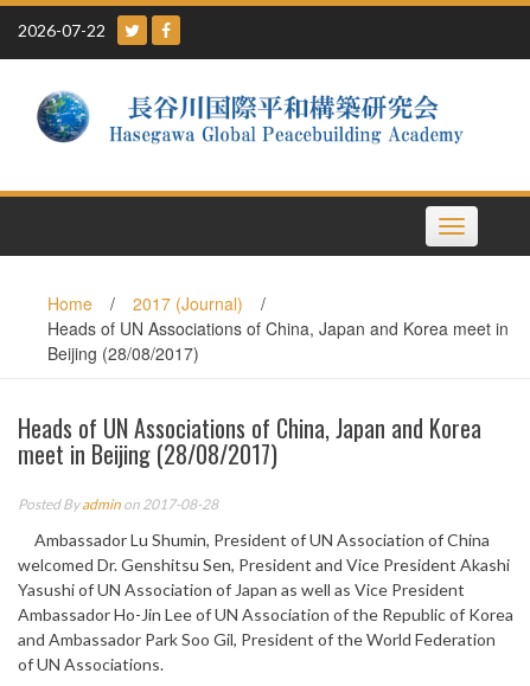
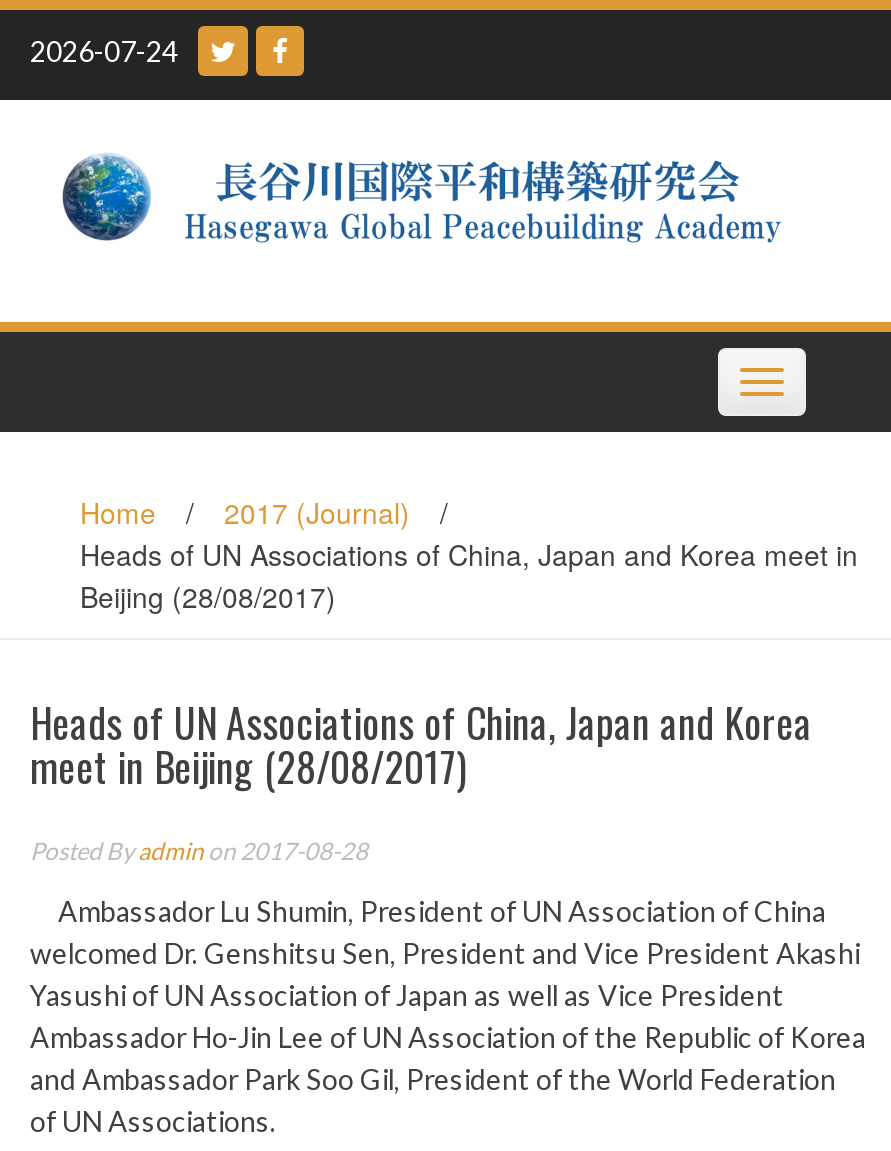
- 2026-07-22
+ 2026-07-24
